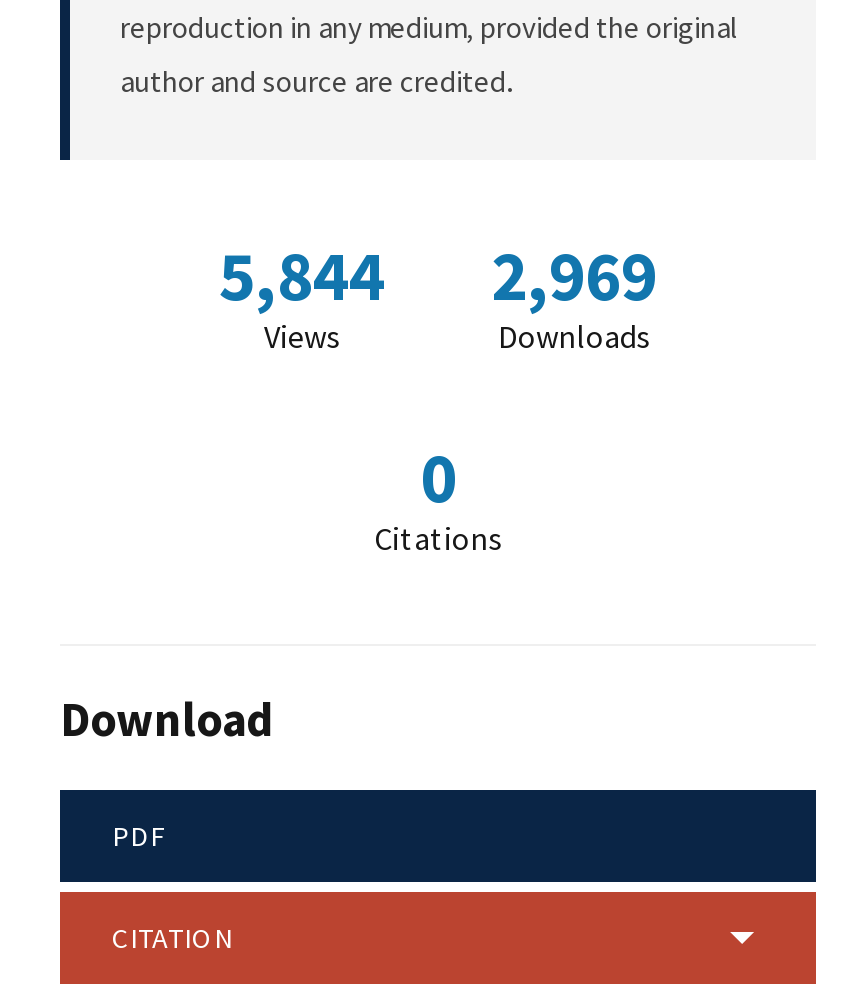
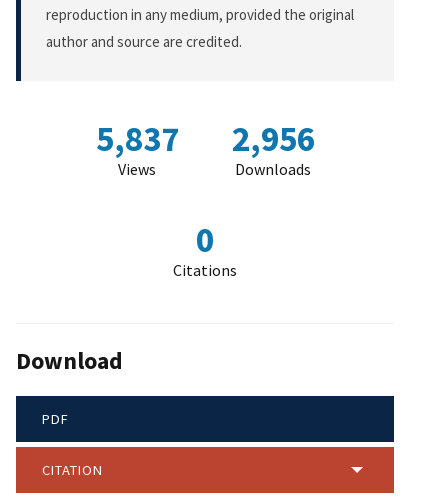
- 5,844
+ 5,837

- 2,969
+ 2,956
